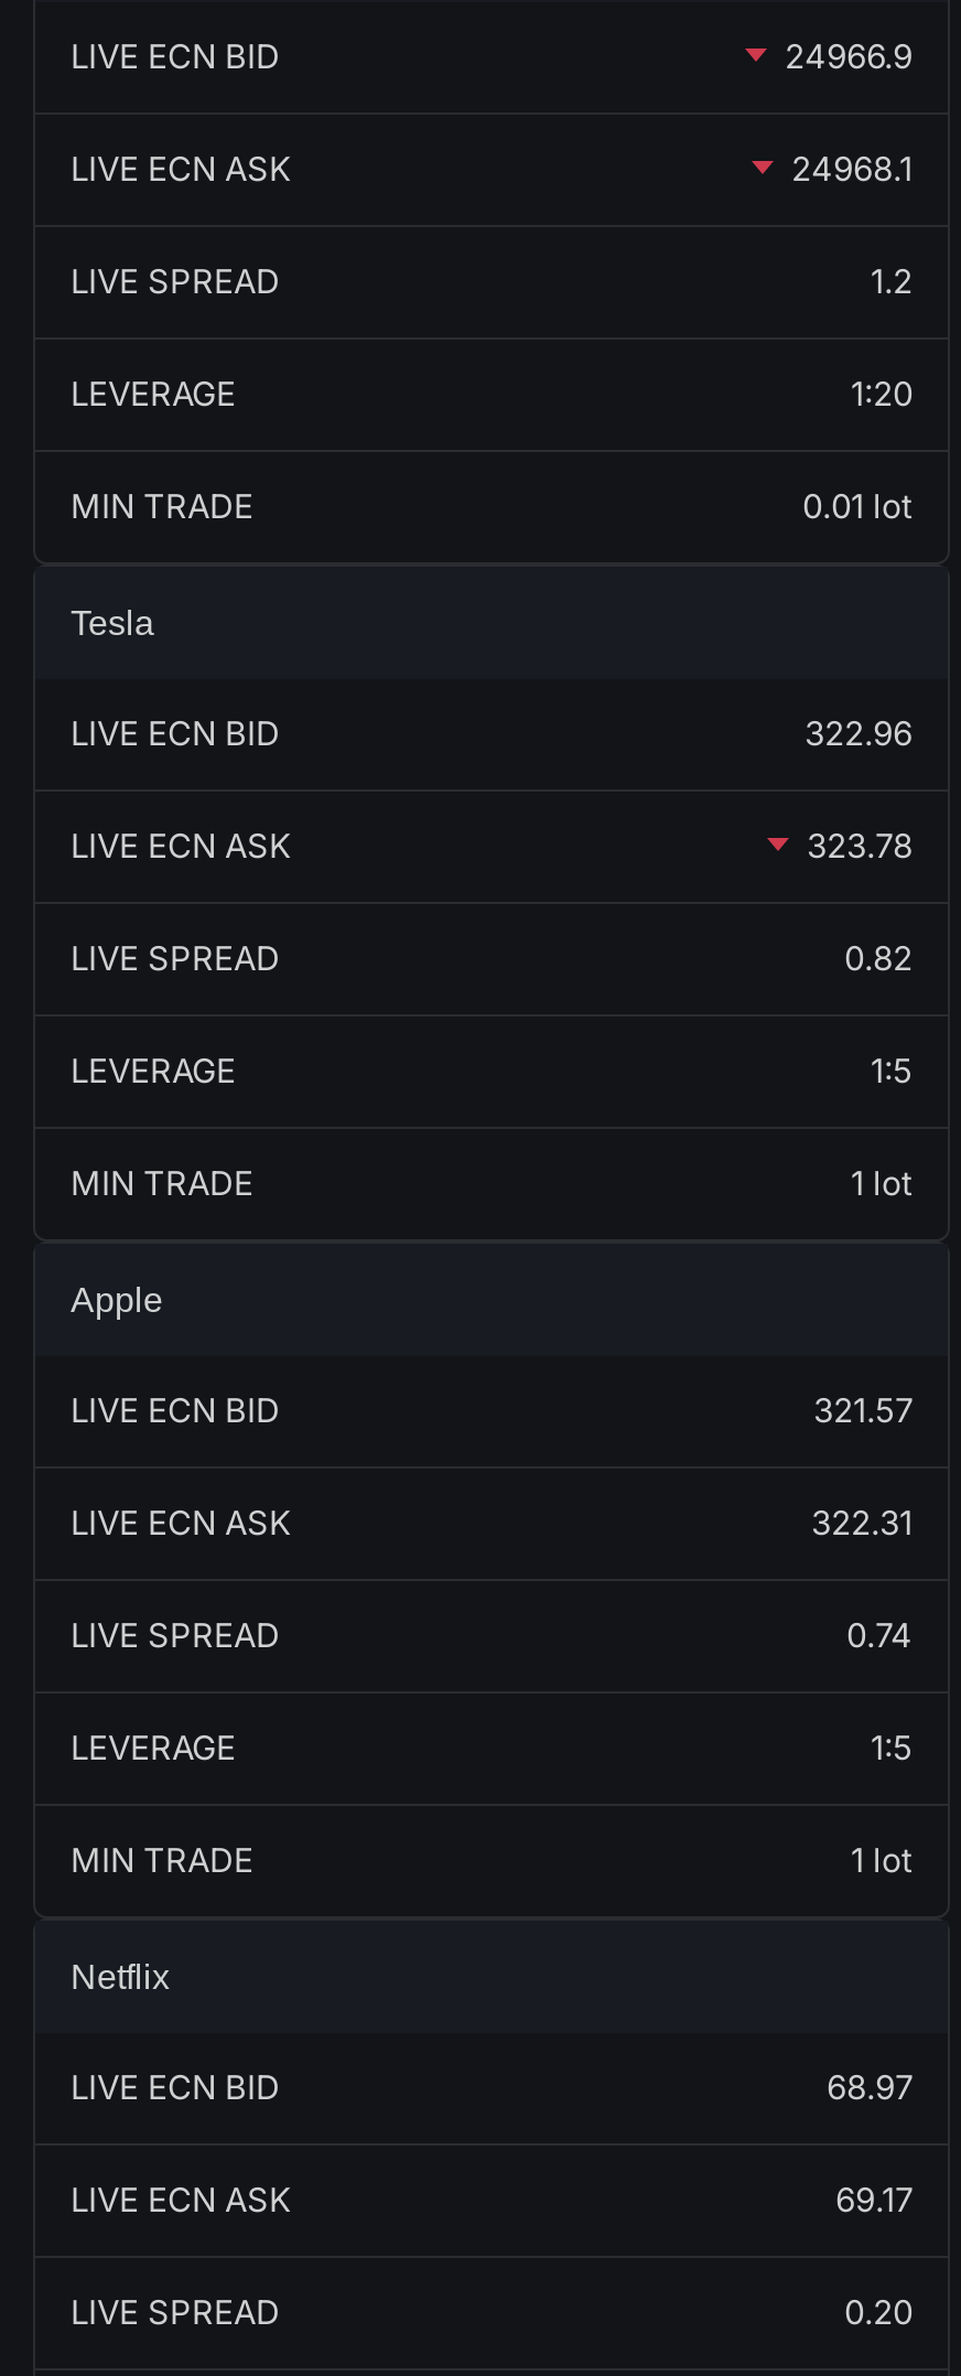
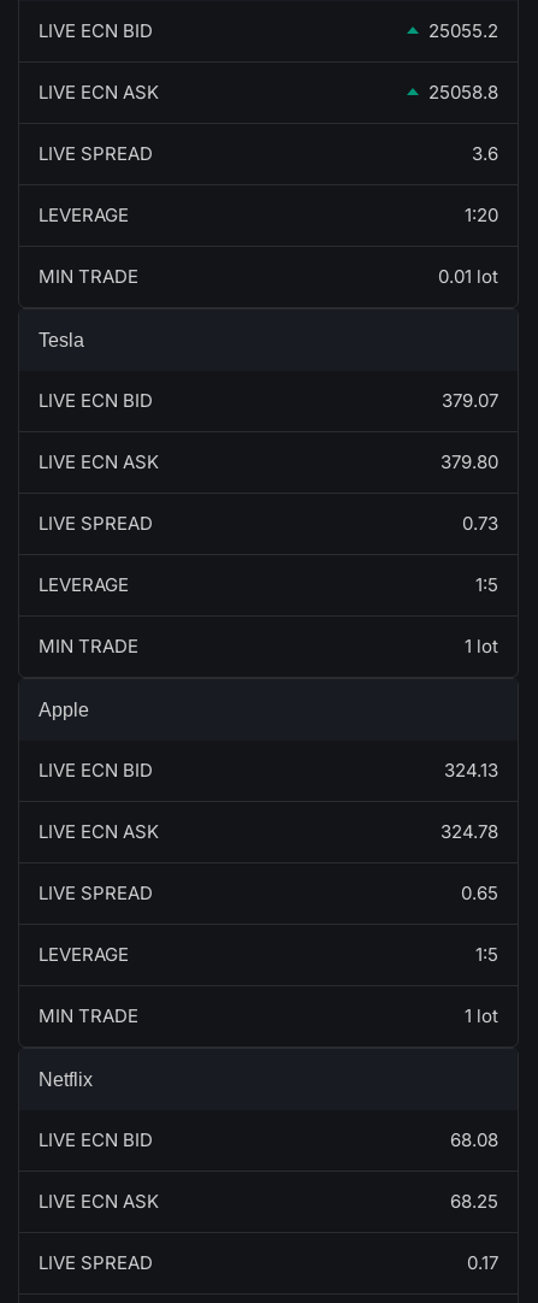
- 24966.9
+ 25055.2

- 24968.1
+ 25058.8

- 1.2
+ 3.6

- 322.96
+ 379.07

- 323.78
+ 379.80

- 0.82
+ 0.73

- 321.57
+ 324.13

- 322.31
+ 324.78

- 0.74
+ 0.65

- 68.97
+ 68.08

- 69.17
+ 68.25

- 0.20
+ 0.17
